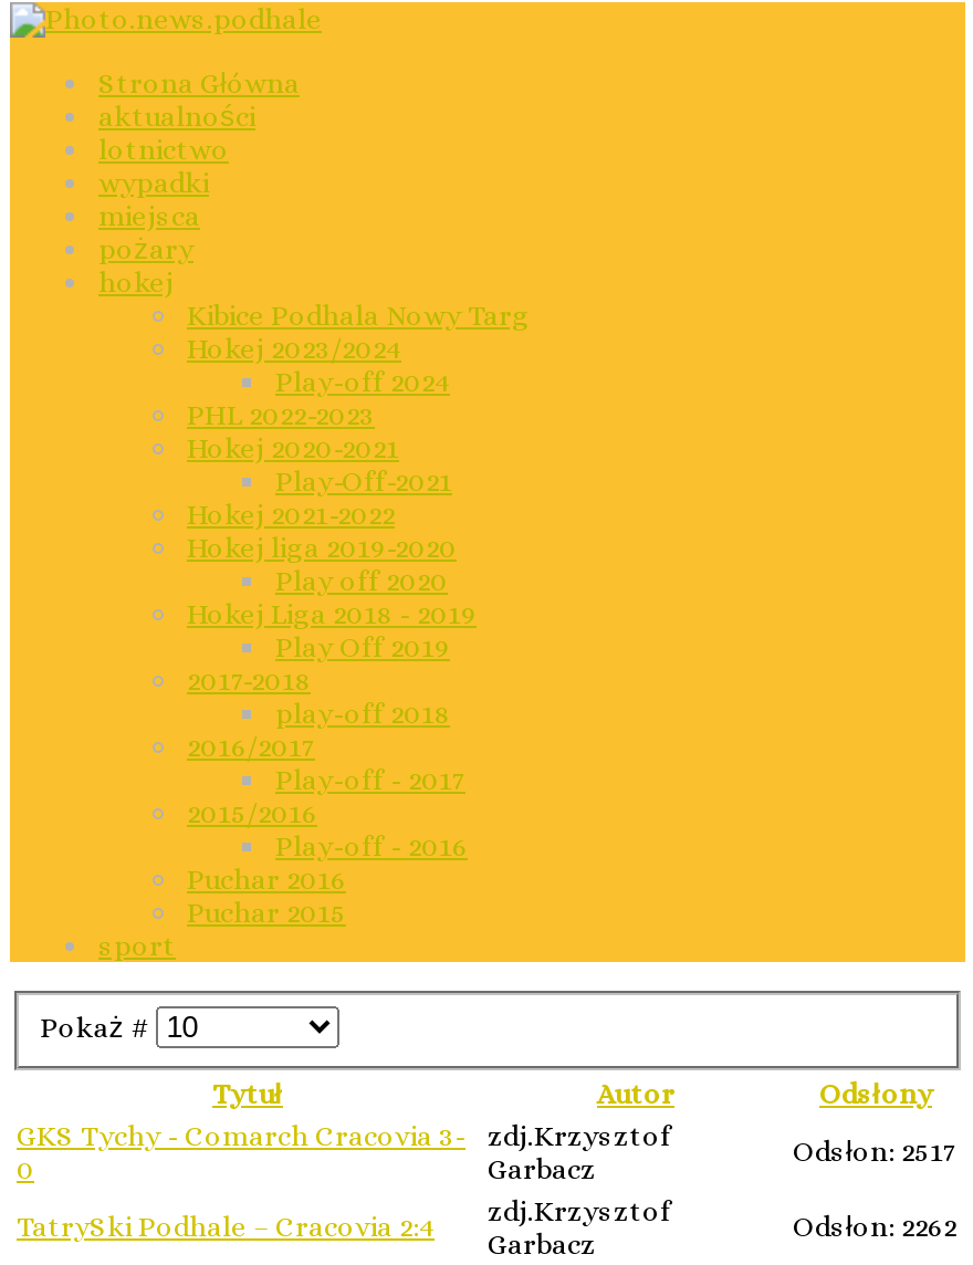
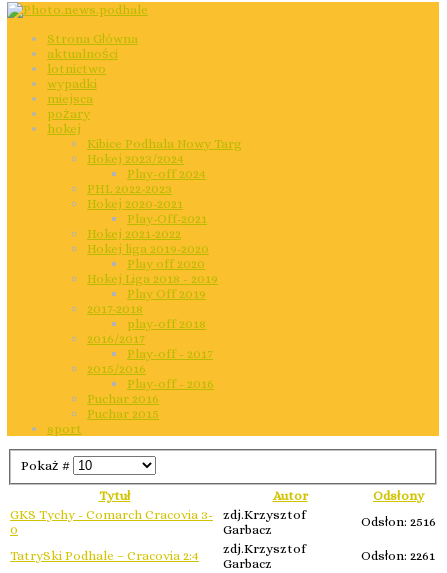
- Odsłon: 2517
+ Odsłon: 2516

- Odsłon: 2262
+ Odsłon: 2261
